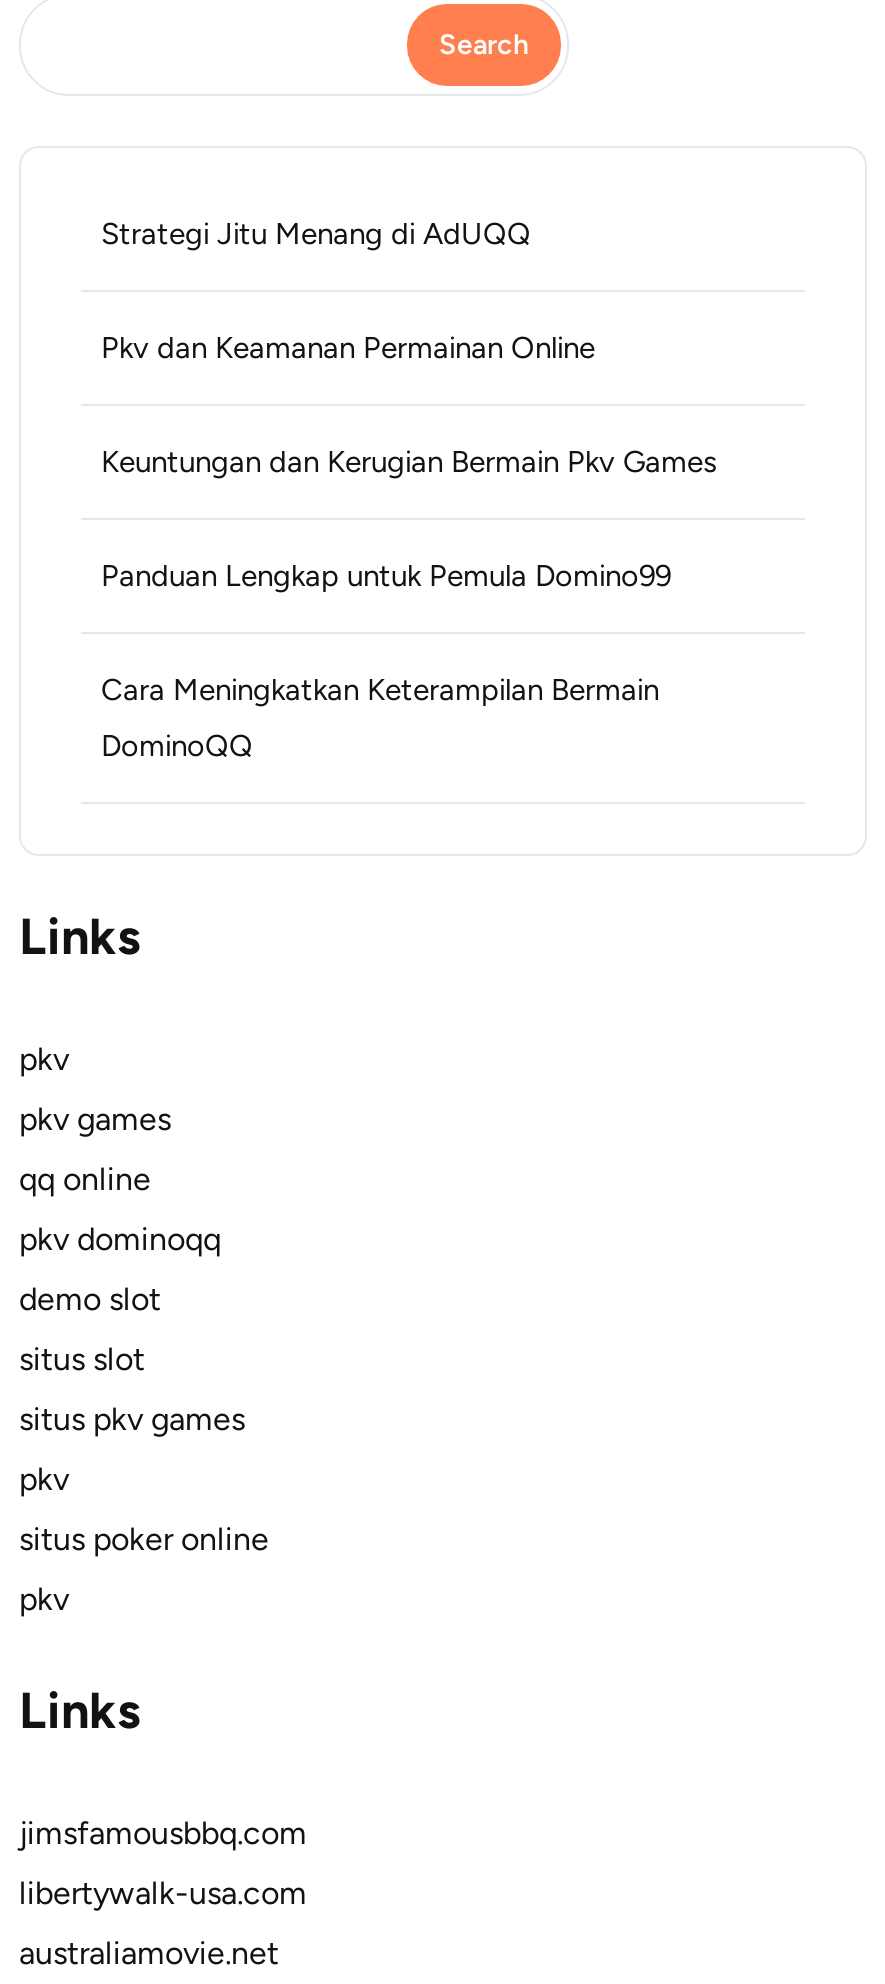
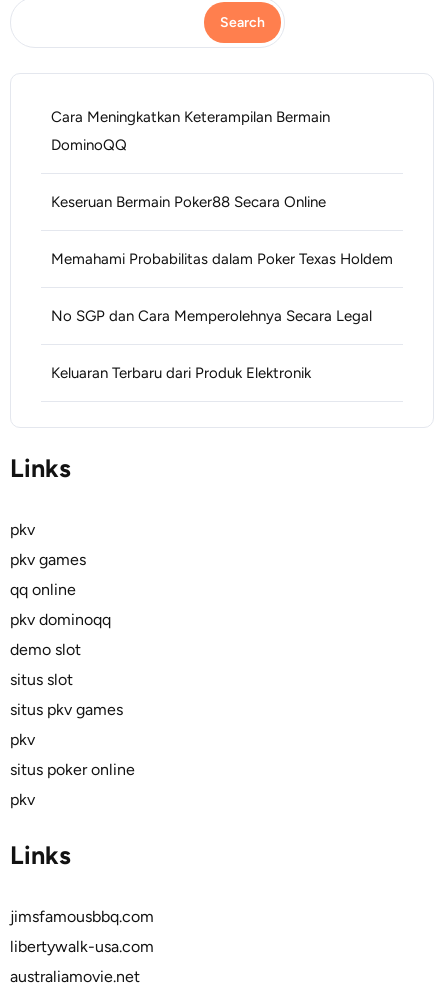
- Strategi Jitu Menang di AdUQQ
- Pkv dan Keamanan Permainan Online
- Keuntungan dan Kerugian Bermain Pkv Games
- Panduan Lengkap untuk Pemula Domino99

moved up: Cara Meningkatkan Keterampilan Bermain | DominoQQ

+ Keseruan Bermain Poker88 Secara Online
+ Memahami Probabilitas dalam Poker Texas Holdem
+ No SGP dan Cara Memperolehnya Secara Legal
+ Keluaran Terbaru dari Produk Elektronik
